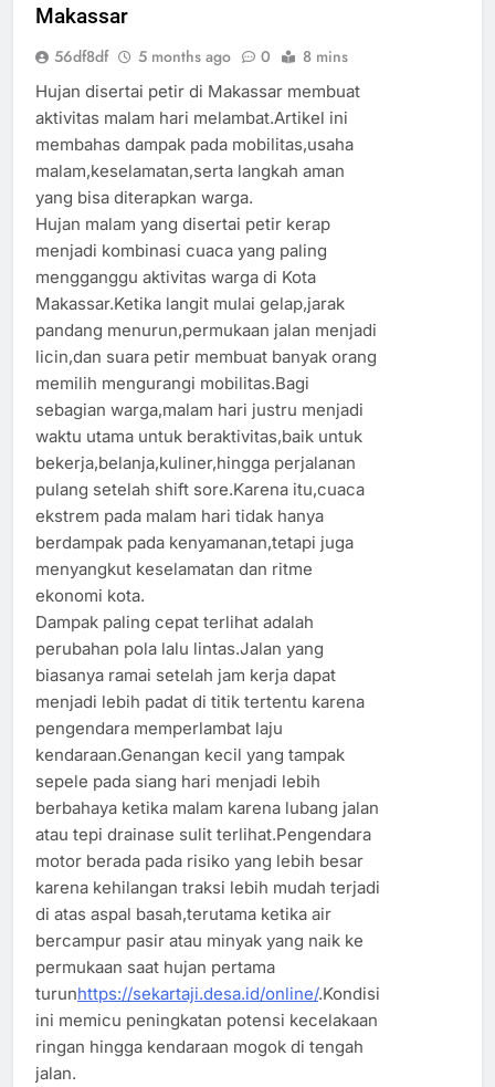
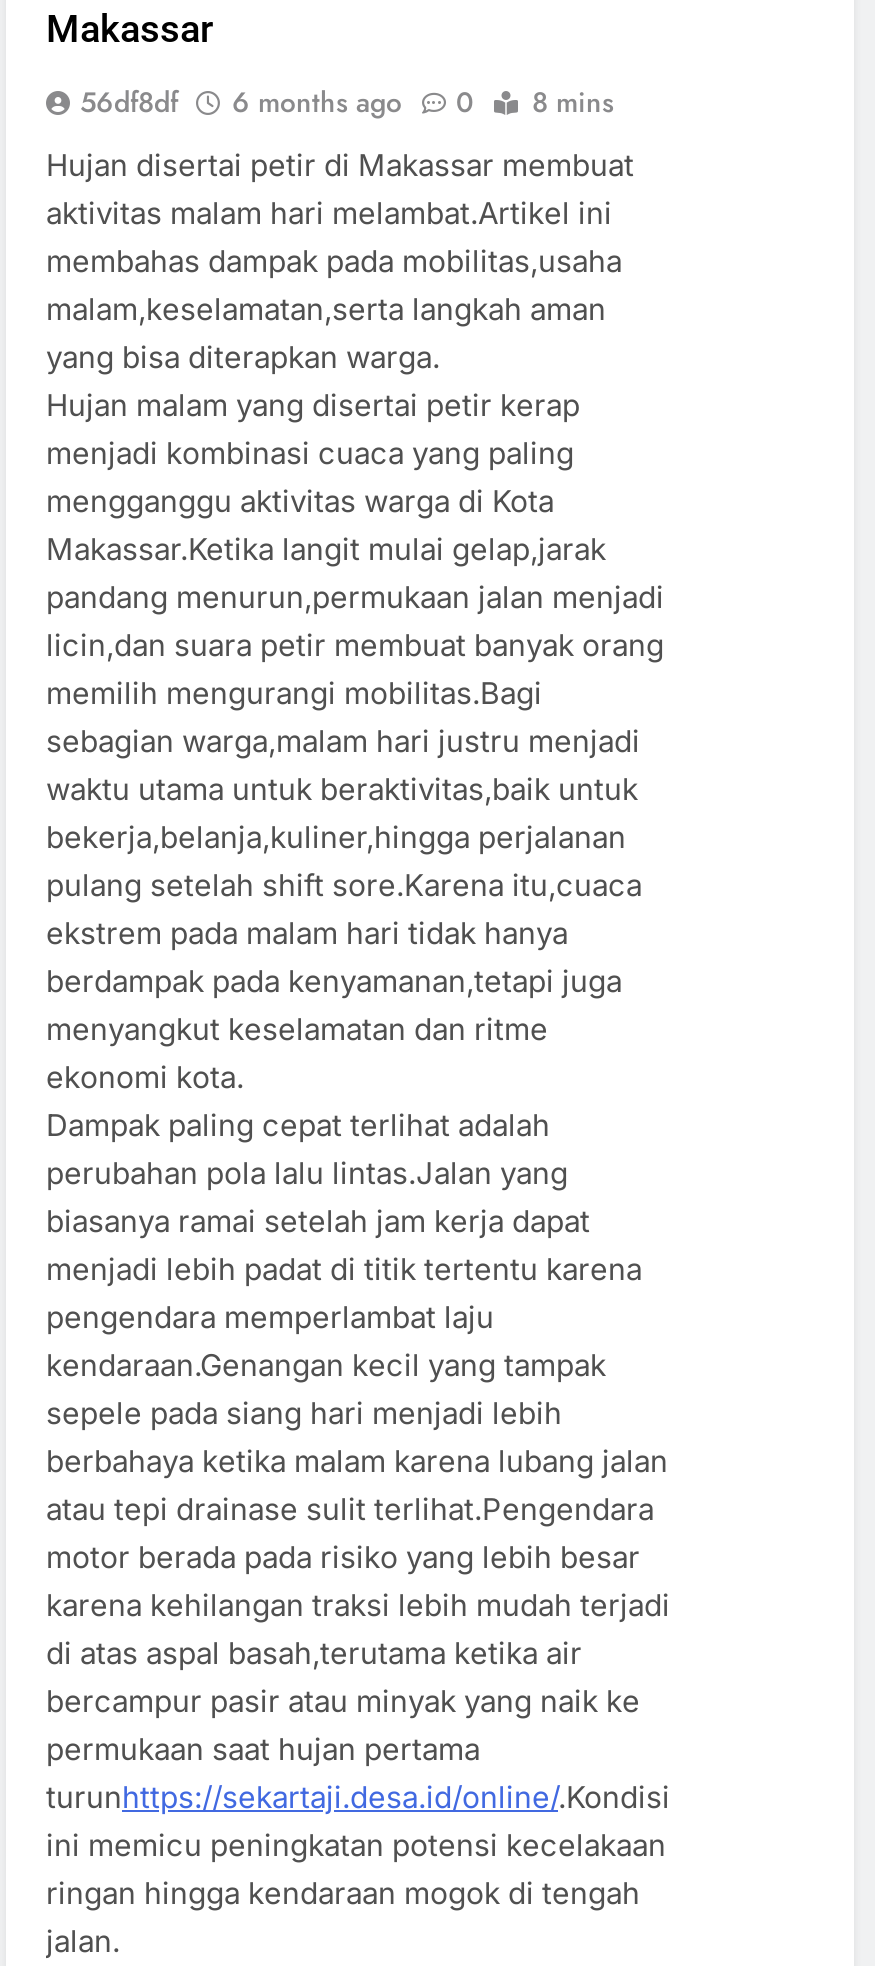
- 56df8df 5 months ago 0 8 mins
+ 56df8df 6 months ago 0 8 mins
